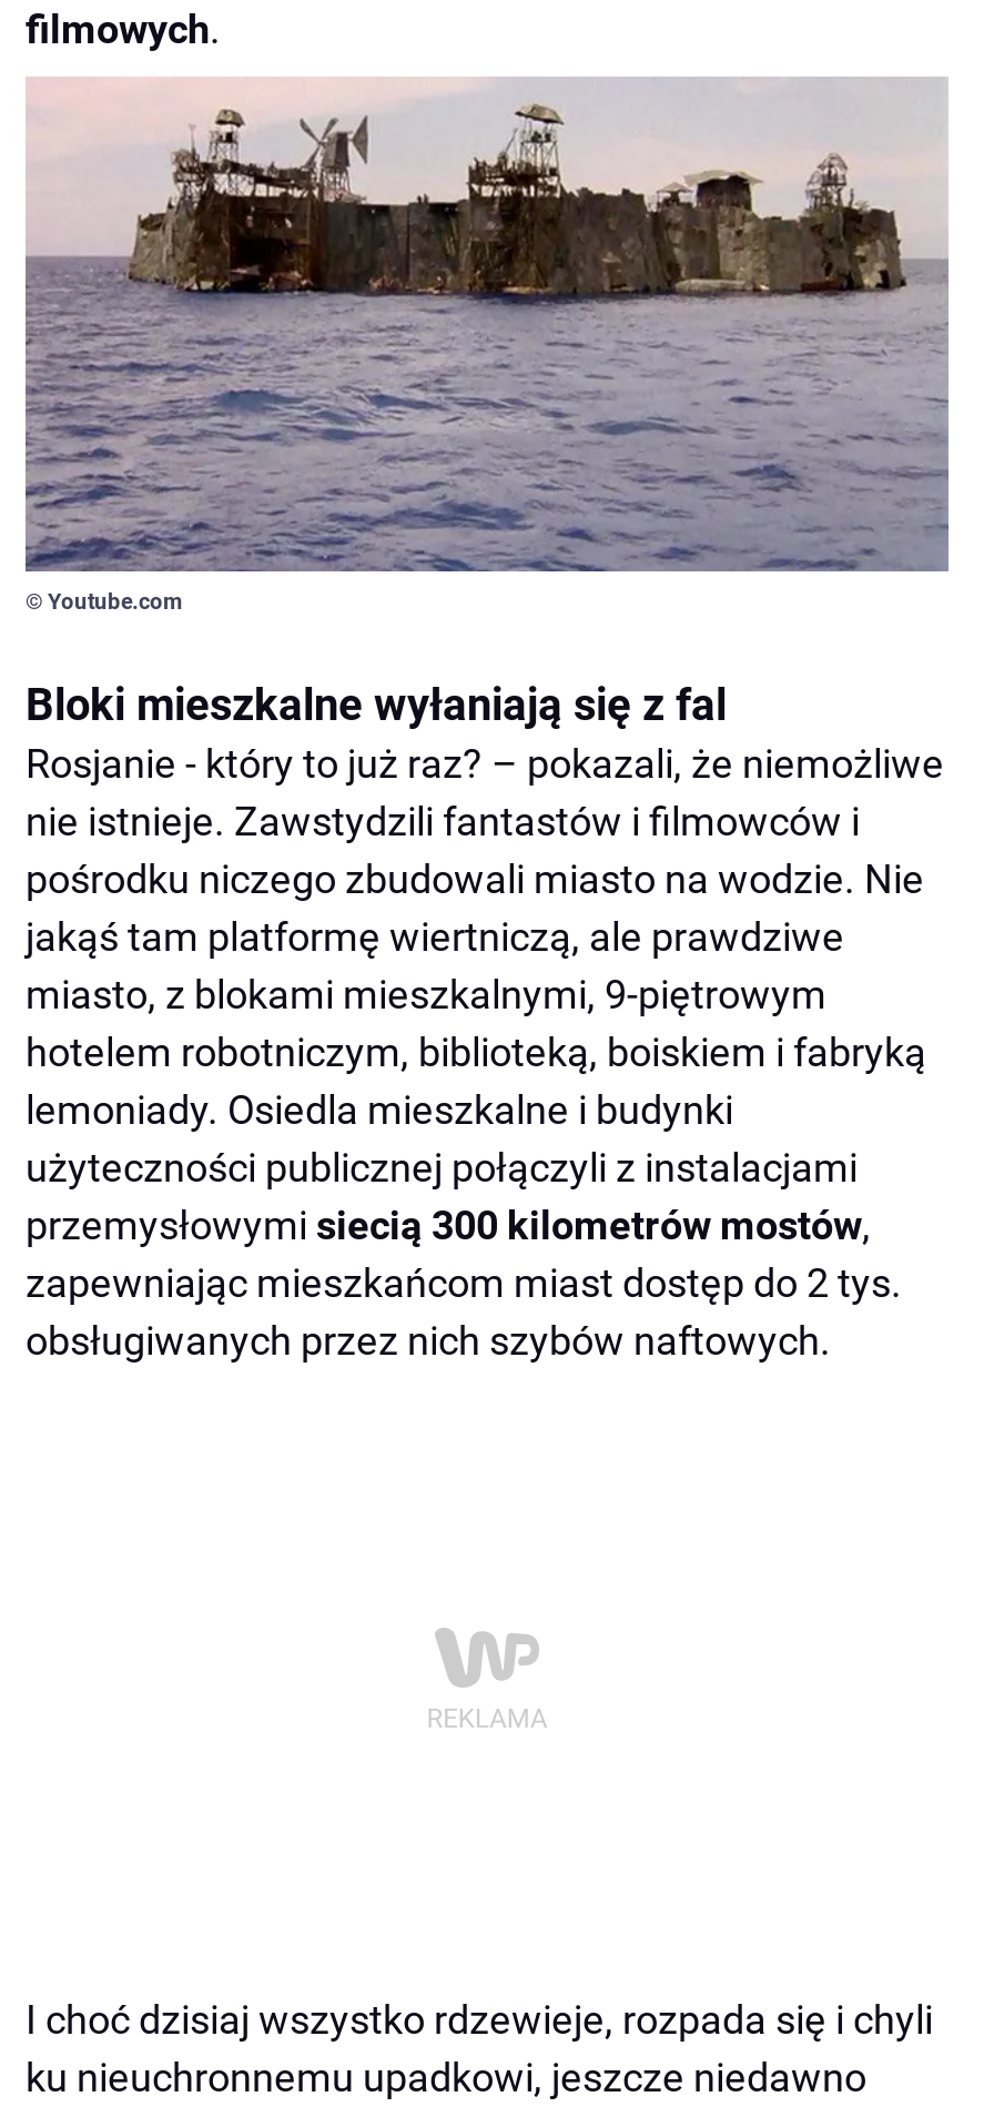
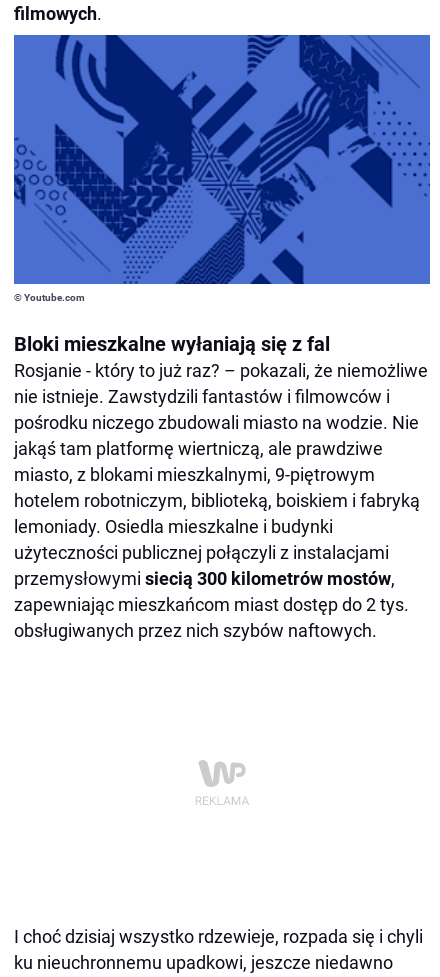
- [image]
+ [image]
